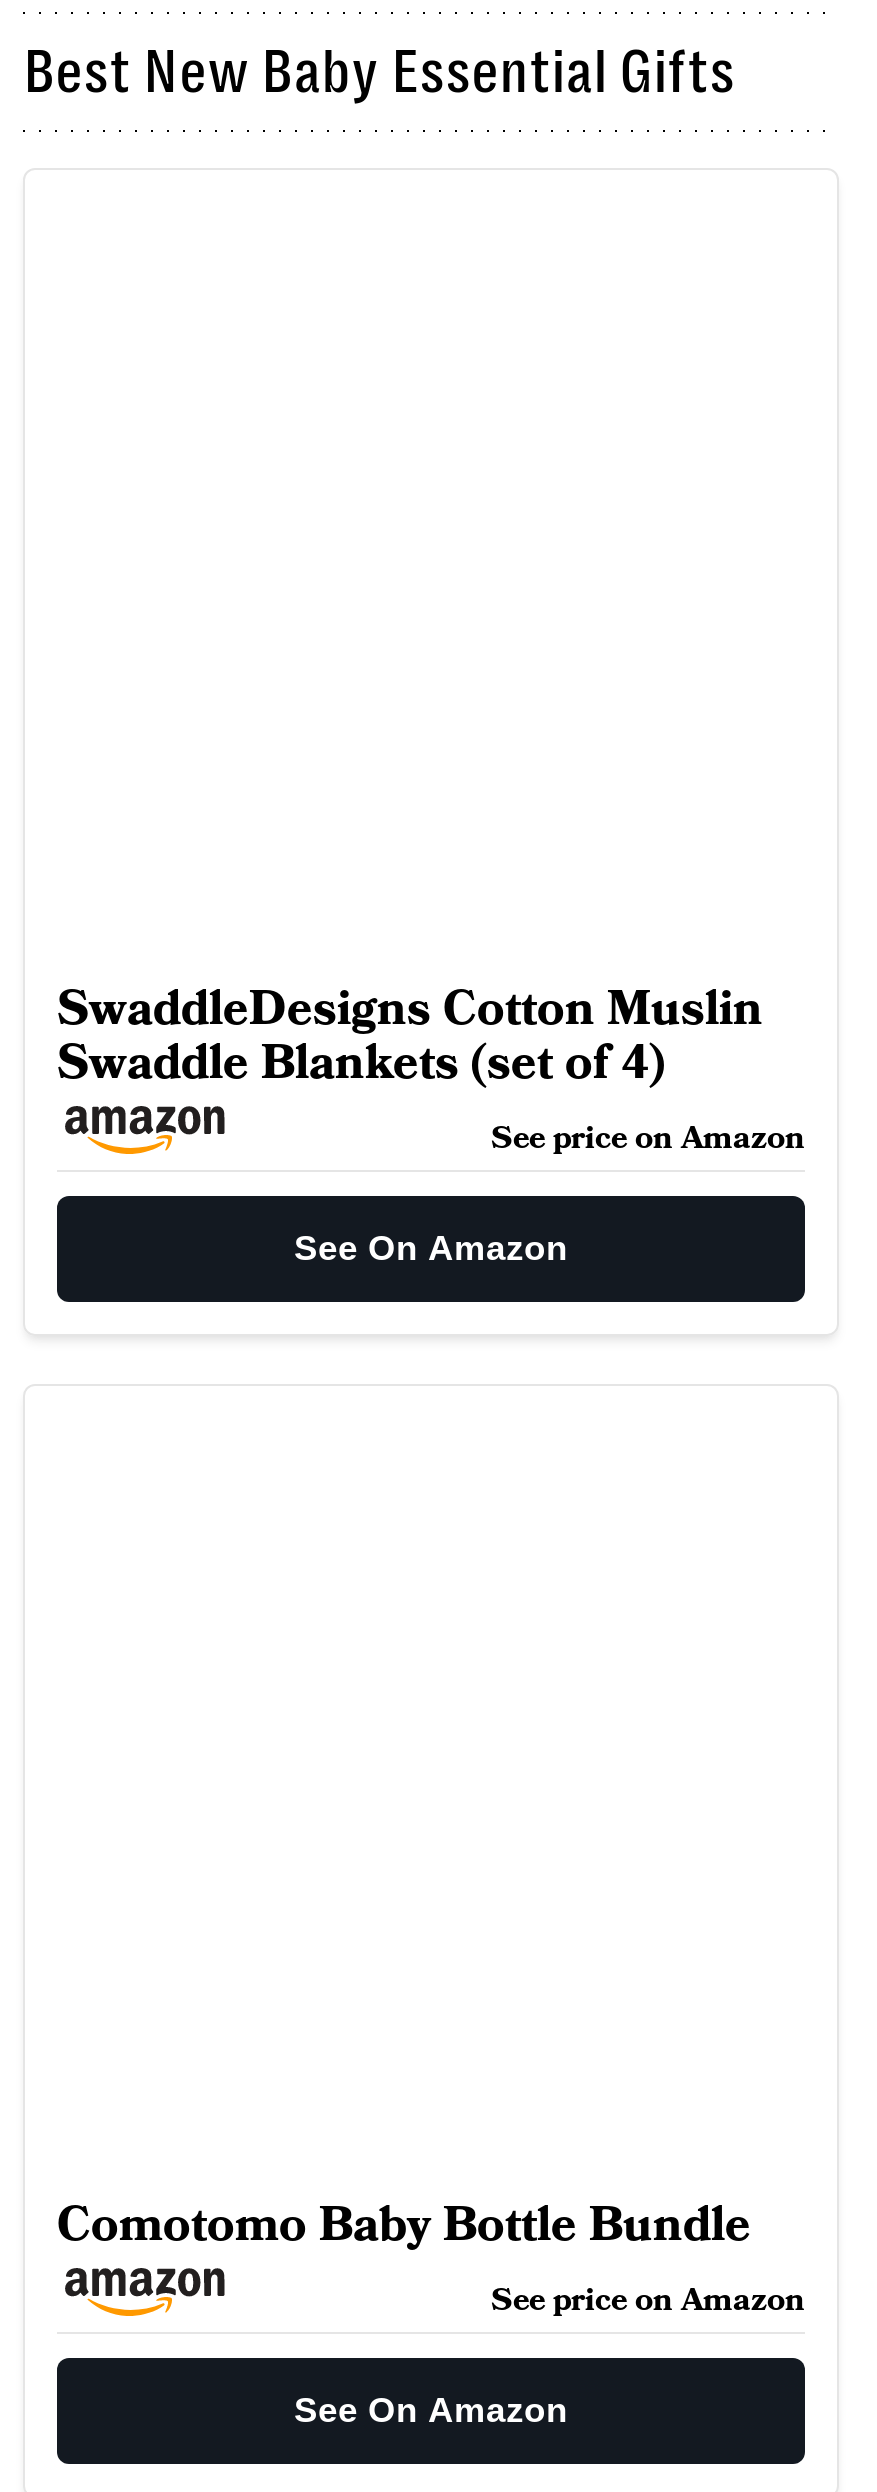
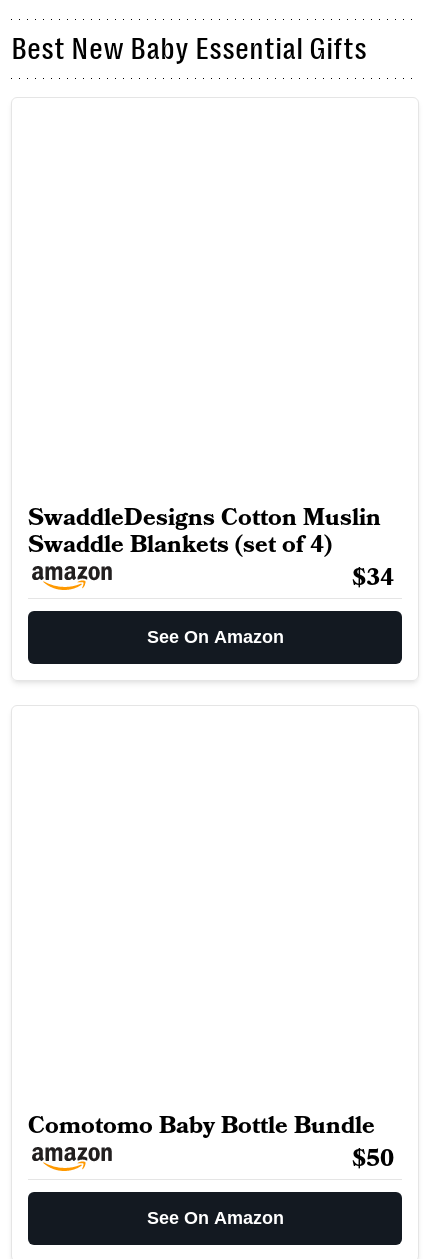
- See price on Amazon
+ $34

- See price on Amazon
+ $50
